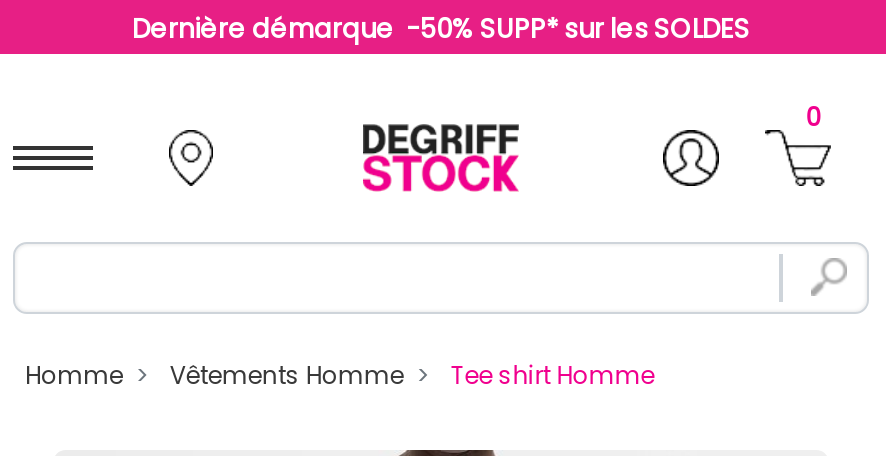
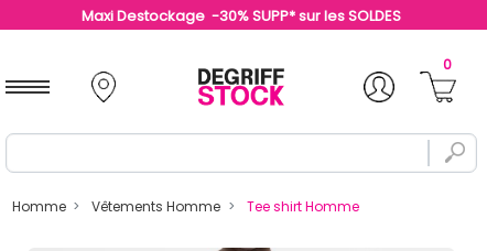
- Dernière démarque -50% SUPP* sur les SOLDES
+ Maxi Destockage -30% SUPP* sur les SOLDES
